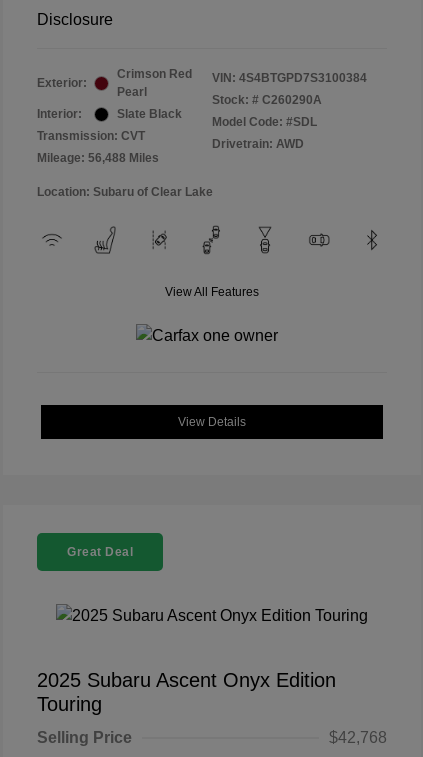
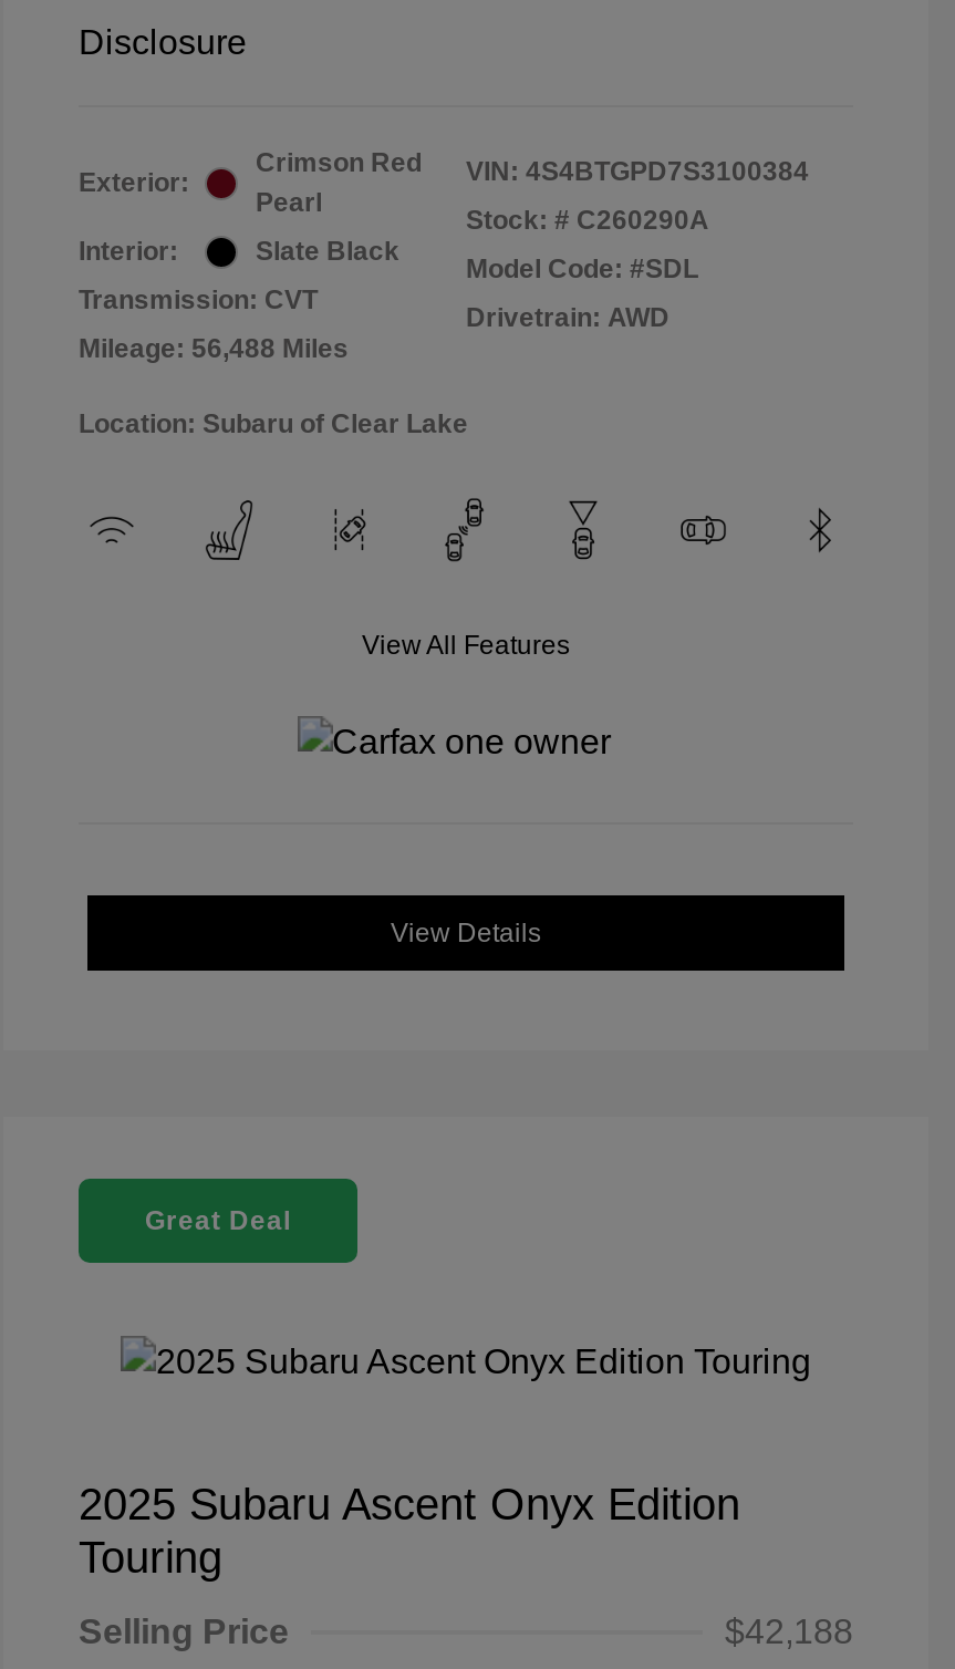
- $42,768
+ $42,188
